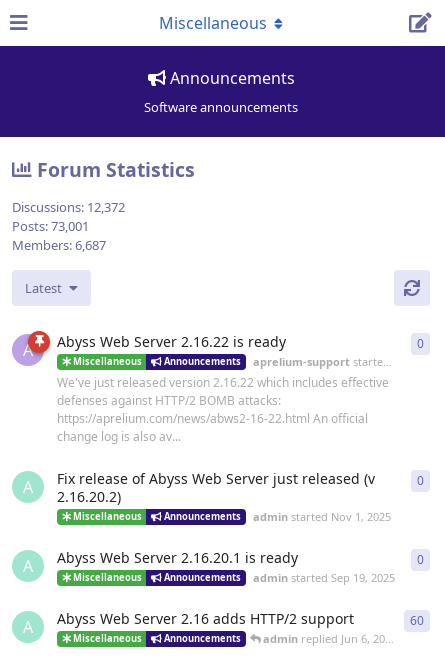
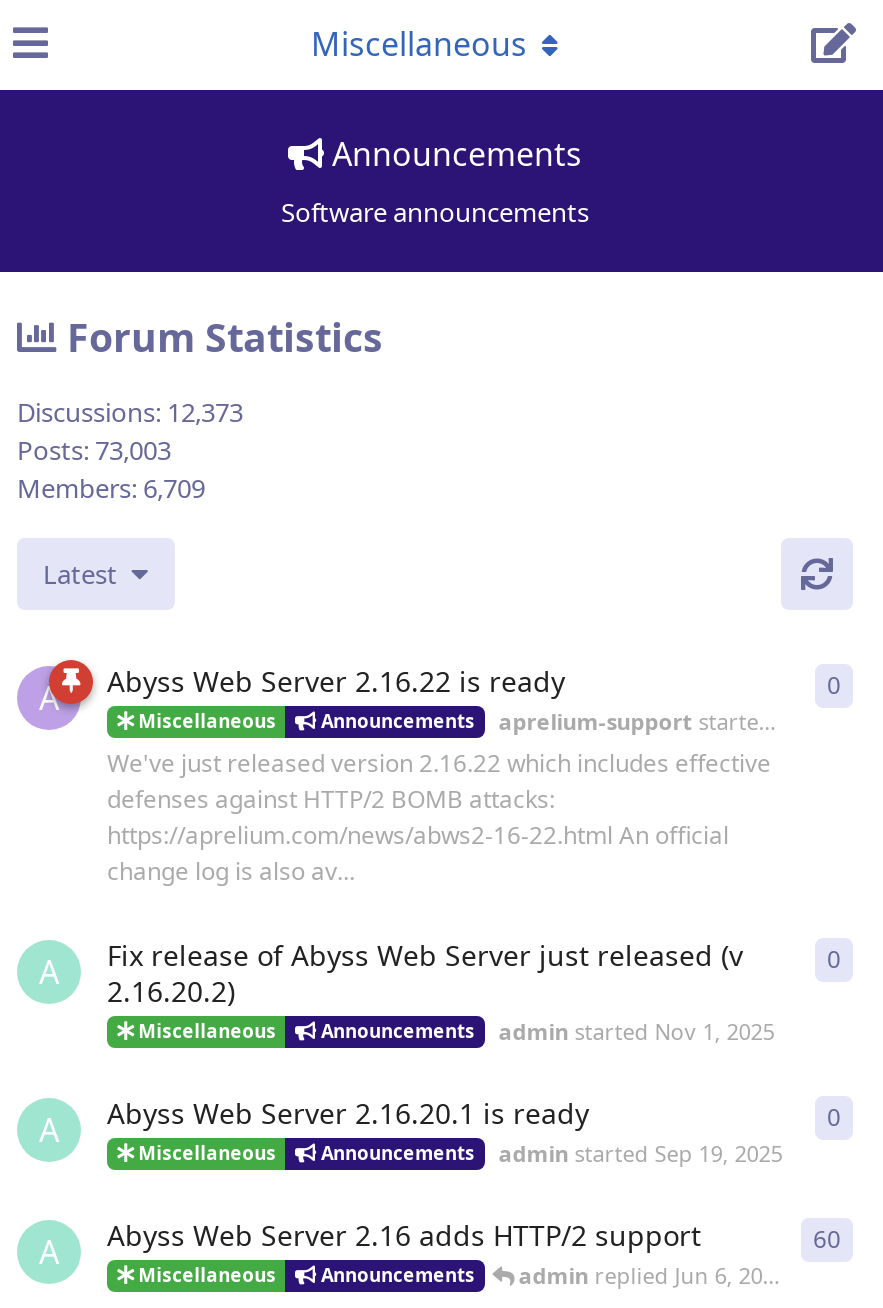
- Discussions: 12,372
+ Discussions: 12,373

- Posts: 73,001
+ Posts: 73,003

- Members: 6,687
+ Members: 6,709
